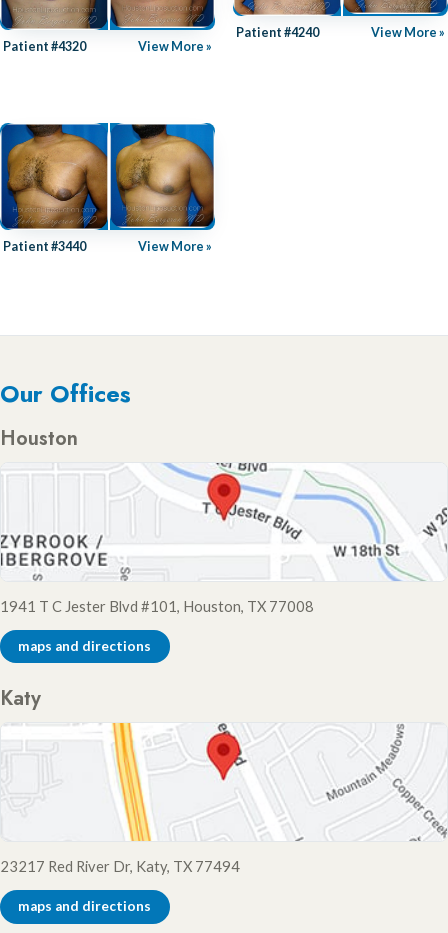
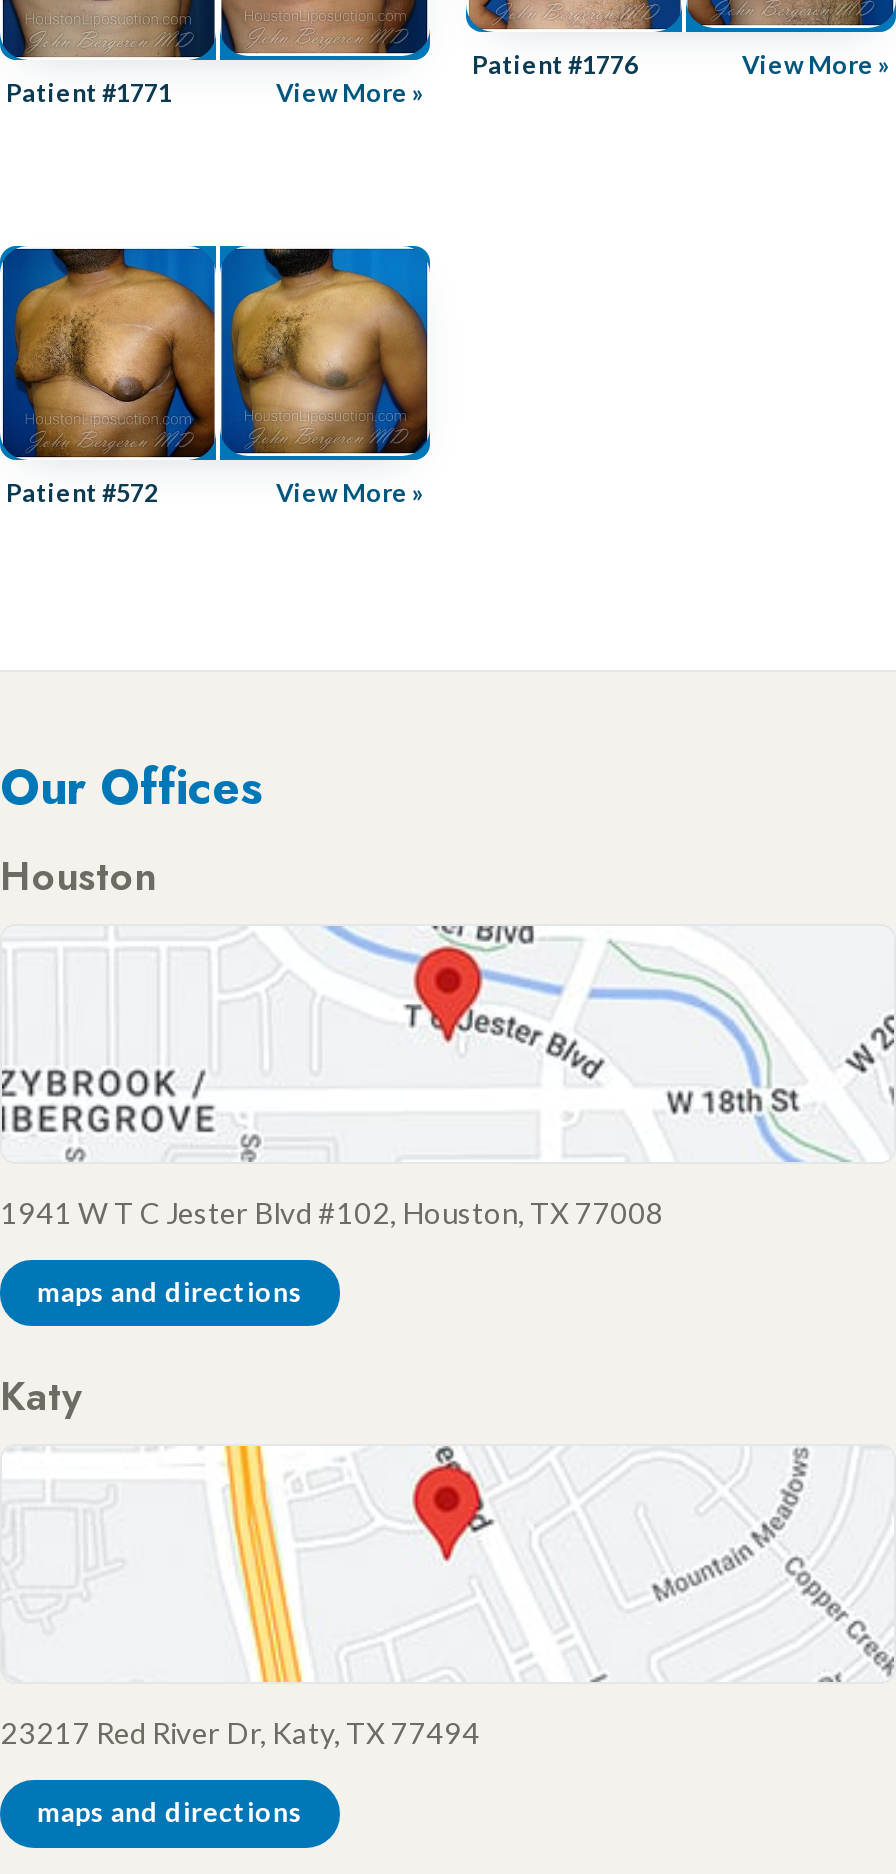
- Patient #4240
+ Patient #1776

- Patient #4320
+ Patient #1771

- Patient #3440
+ Patient #572

- 1941 T C Jester Blvd #101, Houston, TX 77008
+ 1941 W T C Jester Blvd #102, Houston, TX 77008
